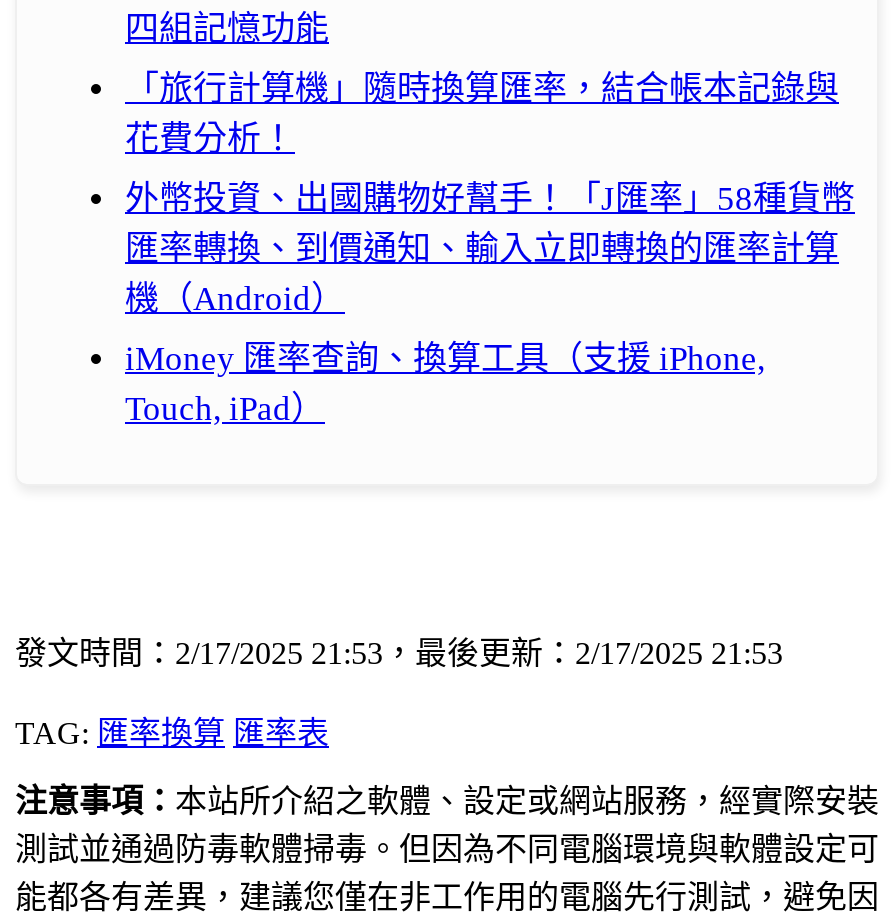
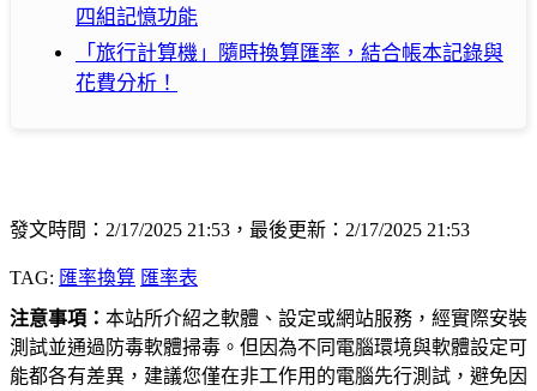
- 外幣投資、出國購物好幫手！「J匯率」58種貨幣
- 匯率轉換、到價通知、輸入立即轉換的匯率計算
- 機（Android）
- iMoney 匯率查詢、換算工具（支援 iPhone,
- Touch, iPad）
